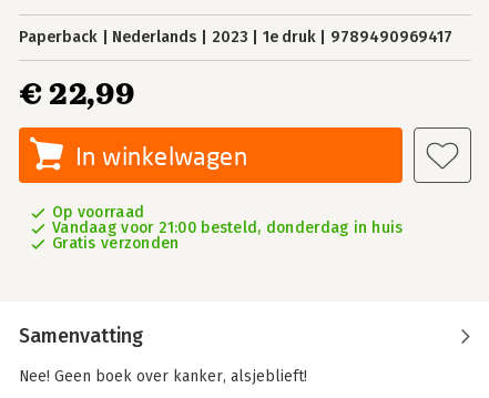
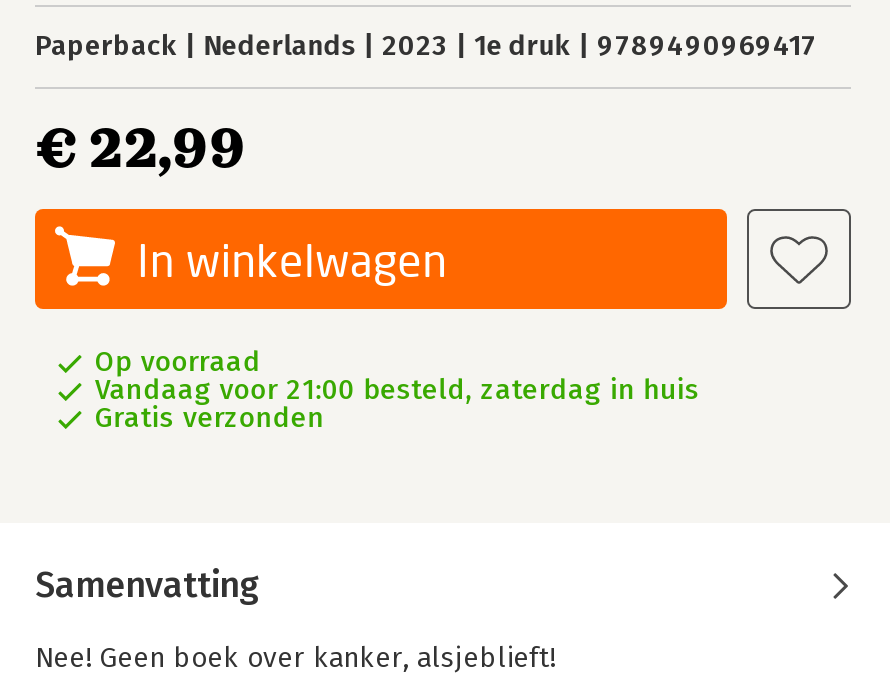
- Vandaag voor 21:00 besteld, donderdag in huis
+ Vandaag voor 21:00 besteld, zaterdag in huis
